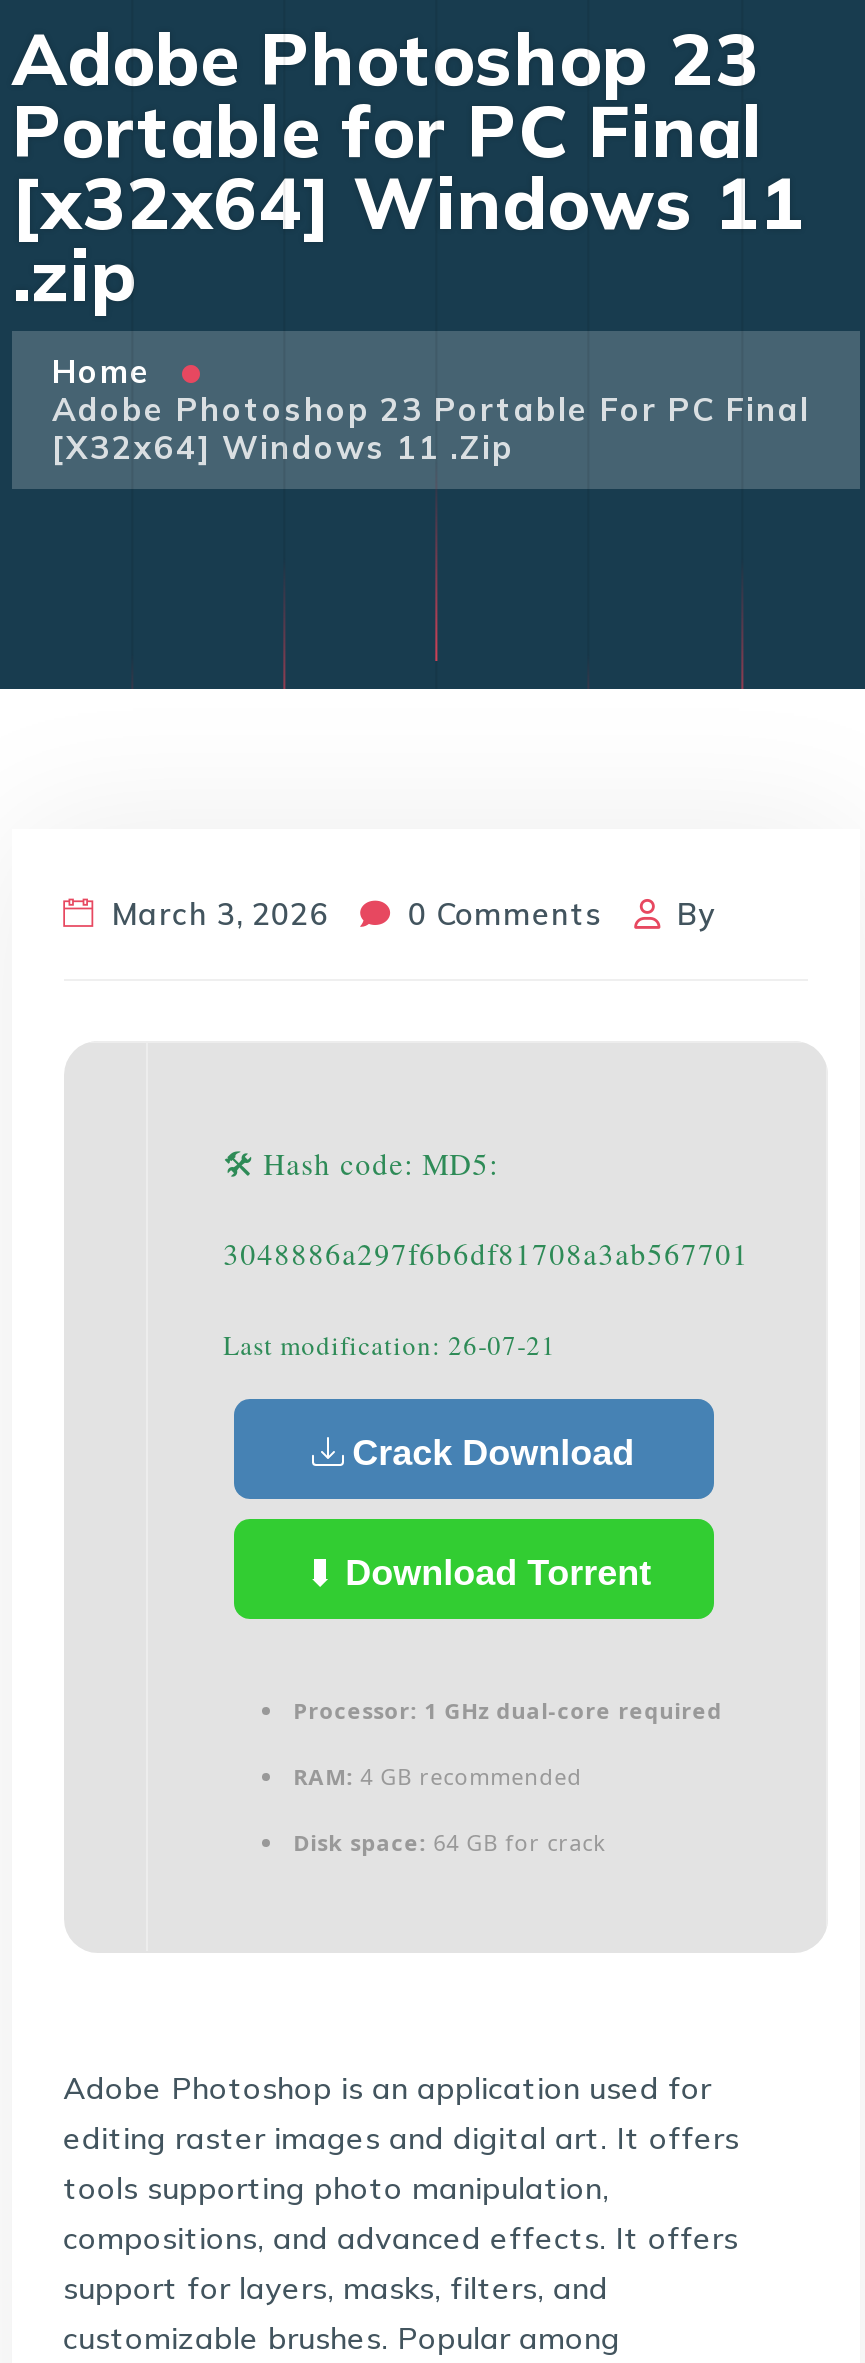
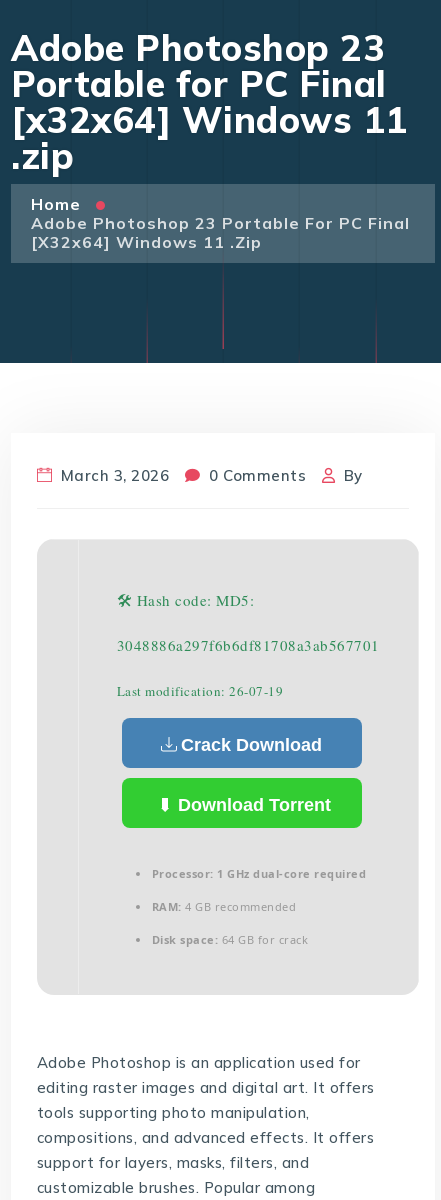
- Last modification: 26-07-21
+ Last modification: 26-07-19
